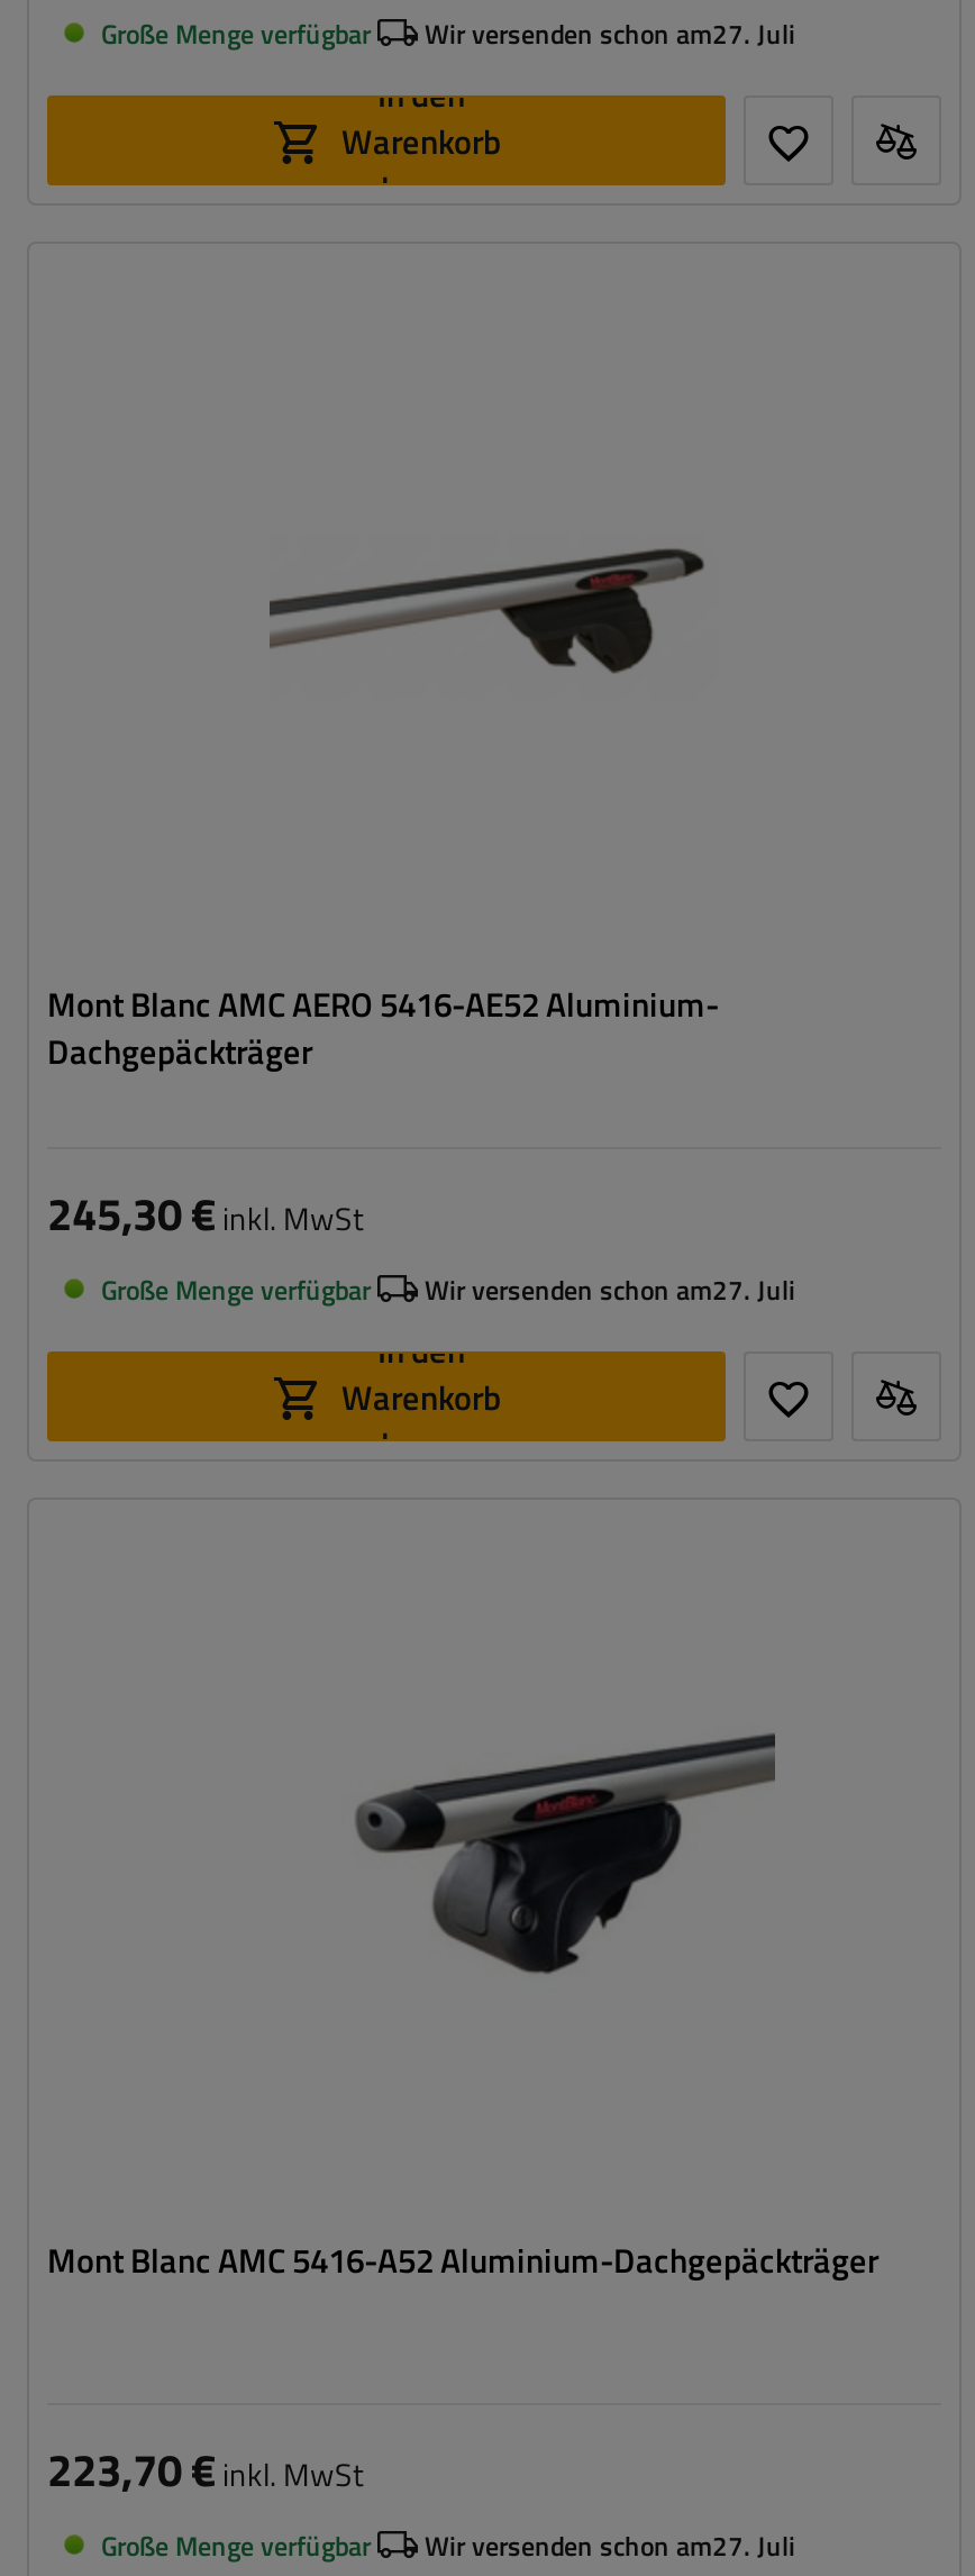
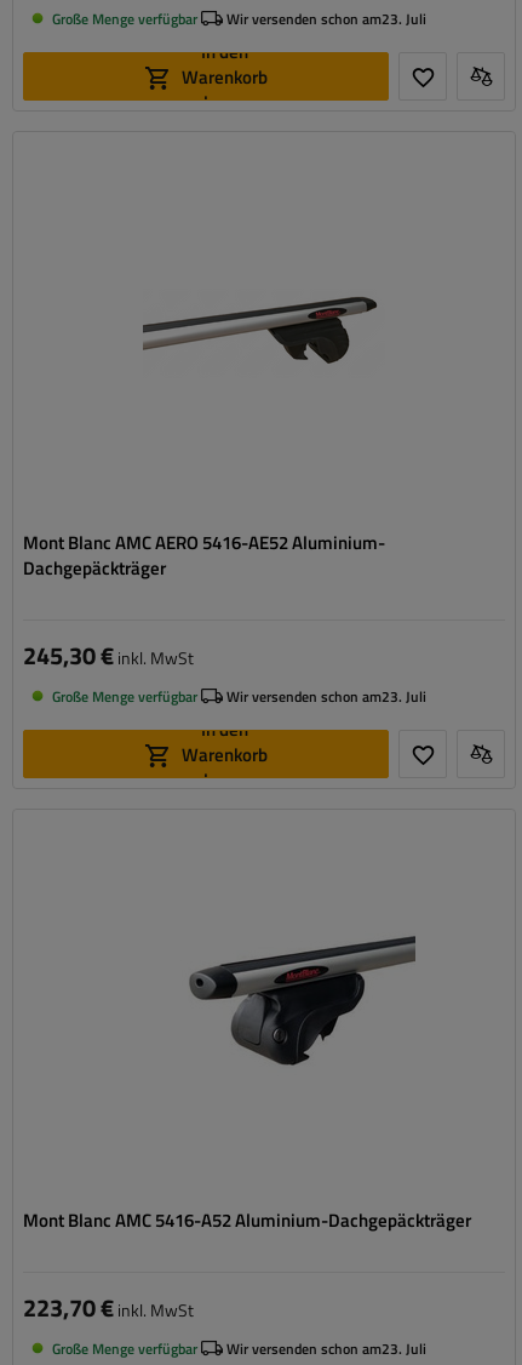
- Wir versenden schon am27. Juli
+ Wir versenden schon am23. Juli

- Wir versenden schon am27. Juli
+ Wir versenden schon am23. Juli

- Wir versenden schon am27. Juli
+ Wir versenden schon am23. Juli
